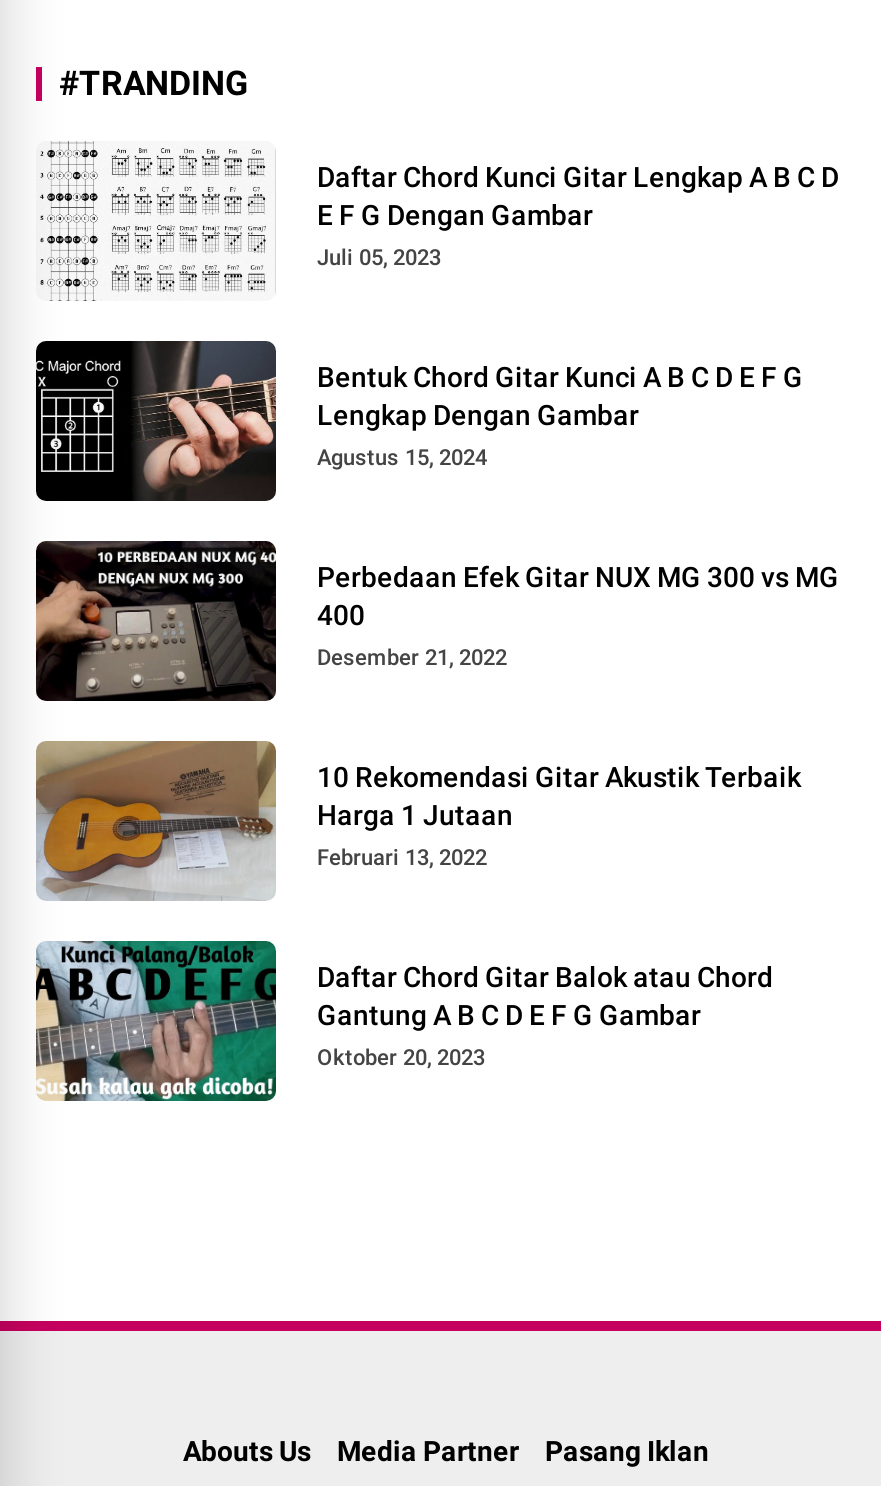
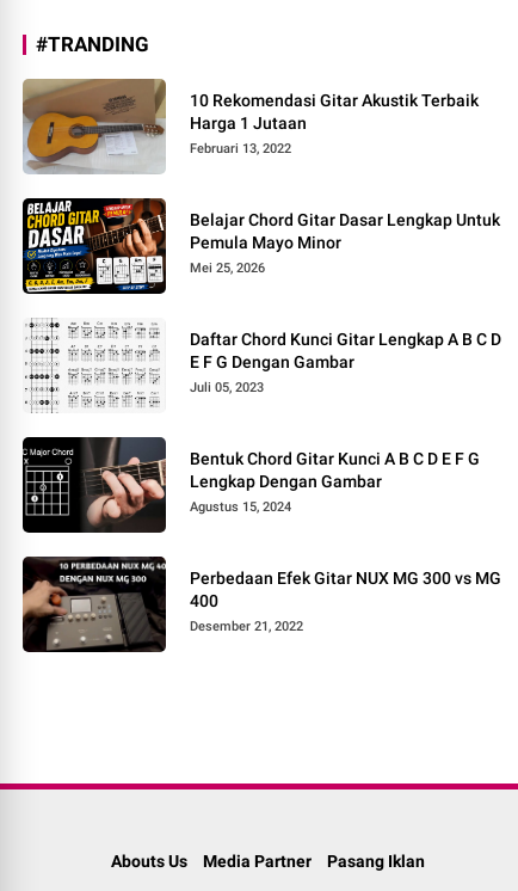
+ [image]
+ Belajar Chord Gitar Dasar Lengkap Untuk
+ Pemula Mayo Minor
+ Mei 25, 2026

moved down: [image] | Daftar Chord Kunci Gitar Lengkap A B C D | E F G Dengan Gambar | ... | 400 | Desember 21, 2022

moved up: [image] | 10 Rekomendasi Gitar Akustik Terbaik | Harga 1 Jutaan | Februari 13, 2022

- [image]
- Daftar Chord Gitar Balok atau Chord
- Gantung A B C D E F G Gambar
- Oktober 20, 2023
